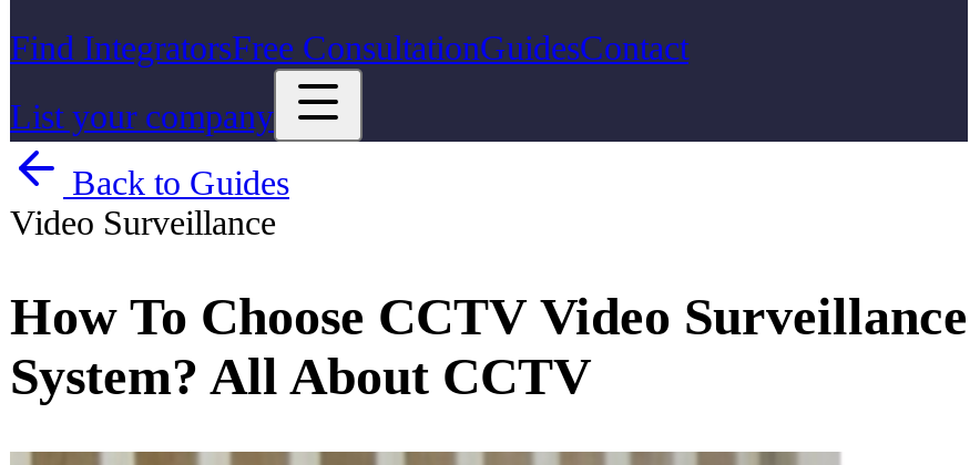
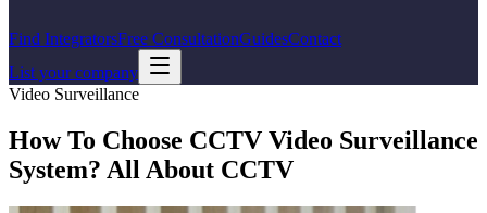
- Back to Guides
